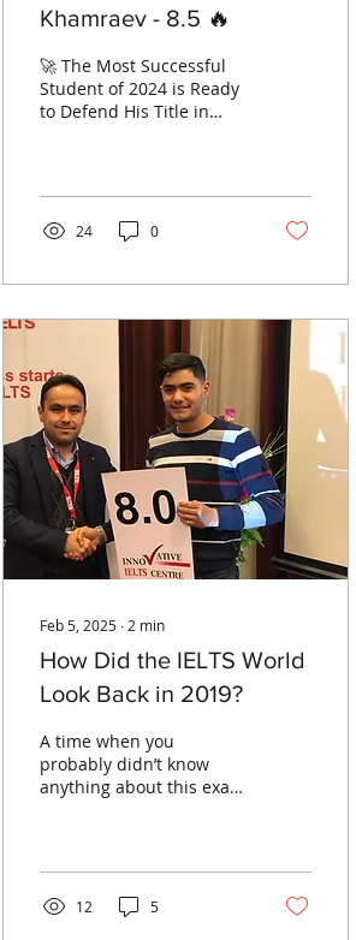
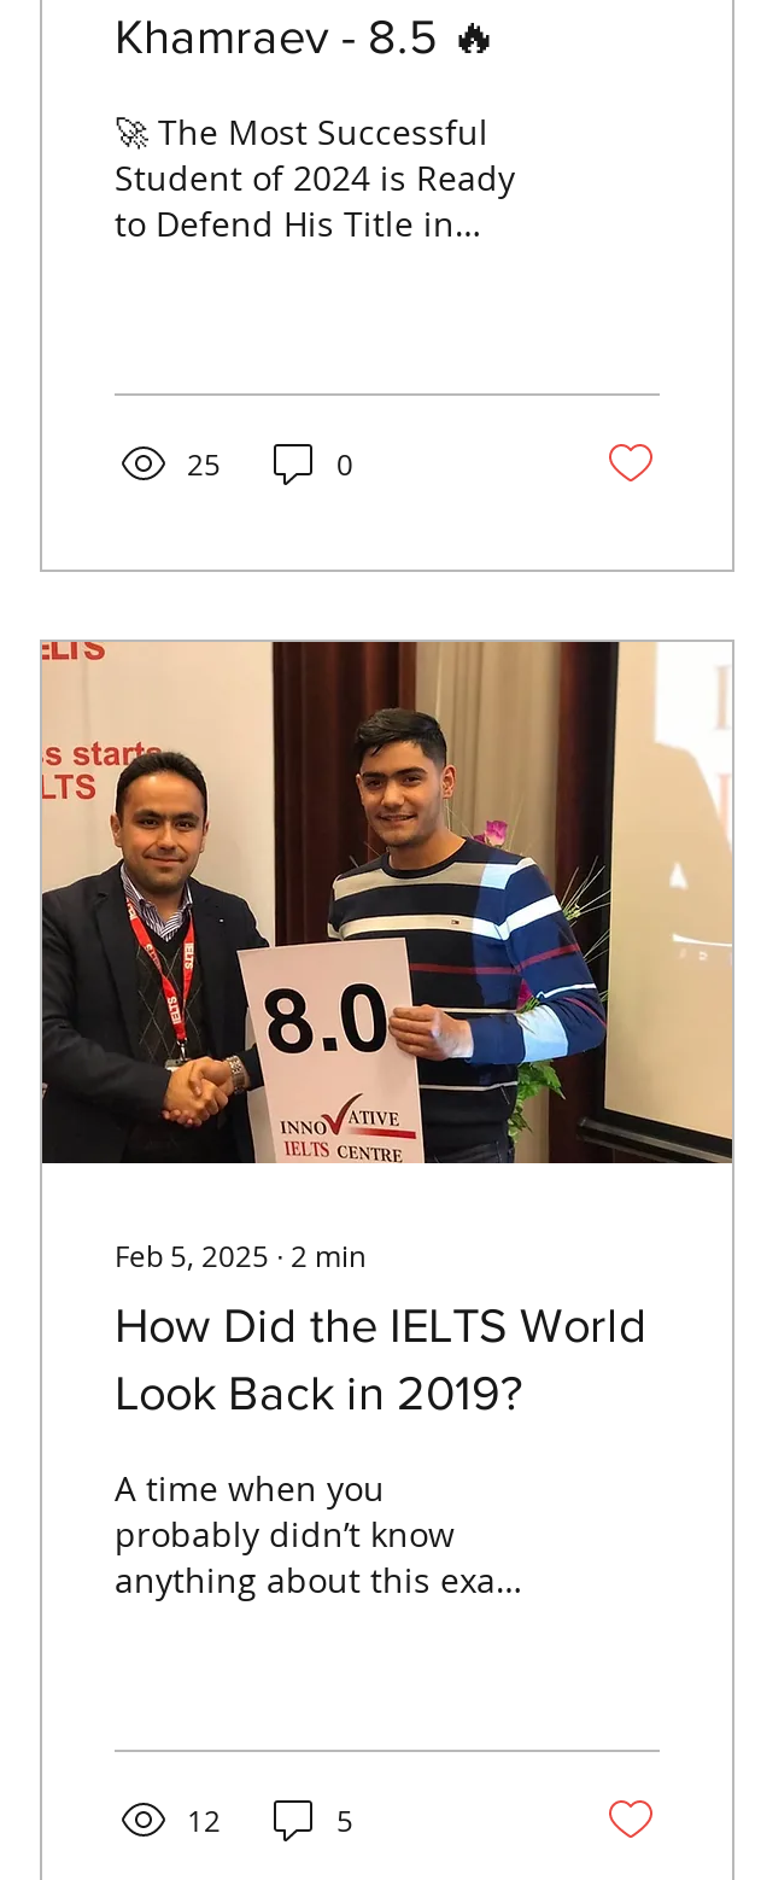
- 24
+ 25
